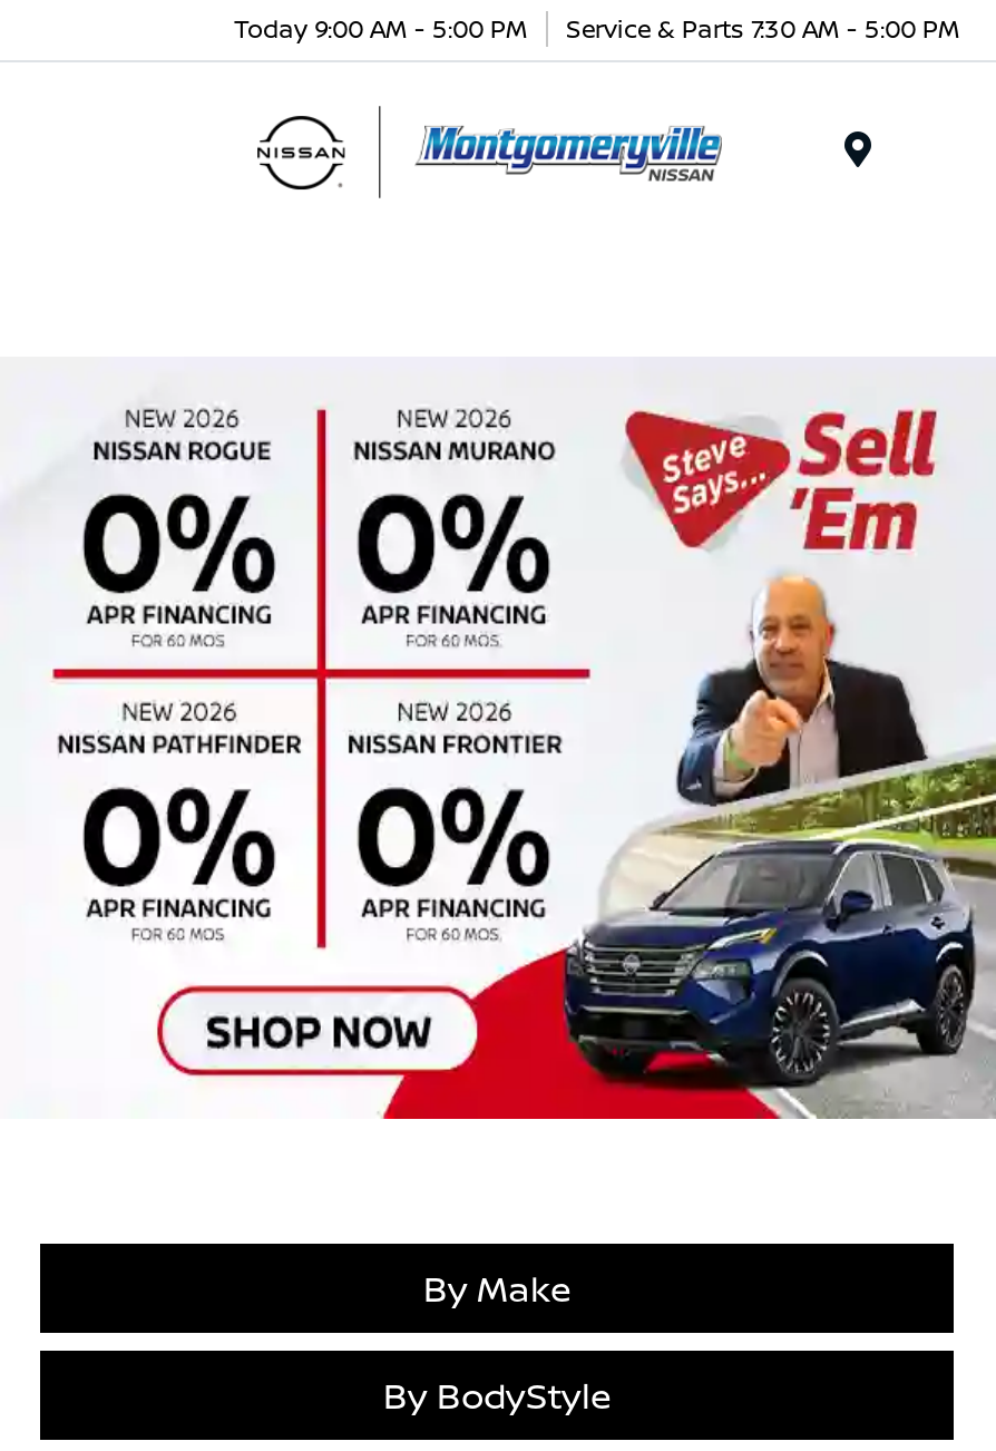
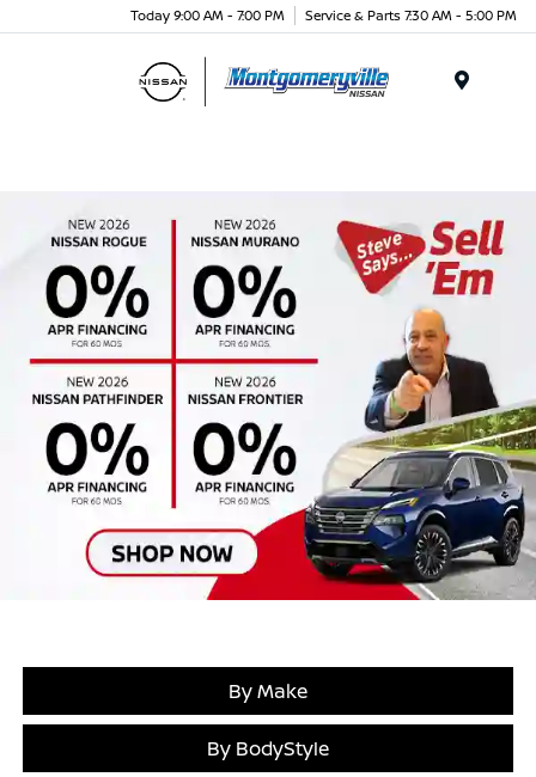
- Today 9:00 AM - 5:00 PM Service & Parts 7:30 AM - 5:00 PM
+ Today 9:00 AM - 7:00 PM Service & Parts 7:30 AM - 5:00 PM
